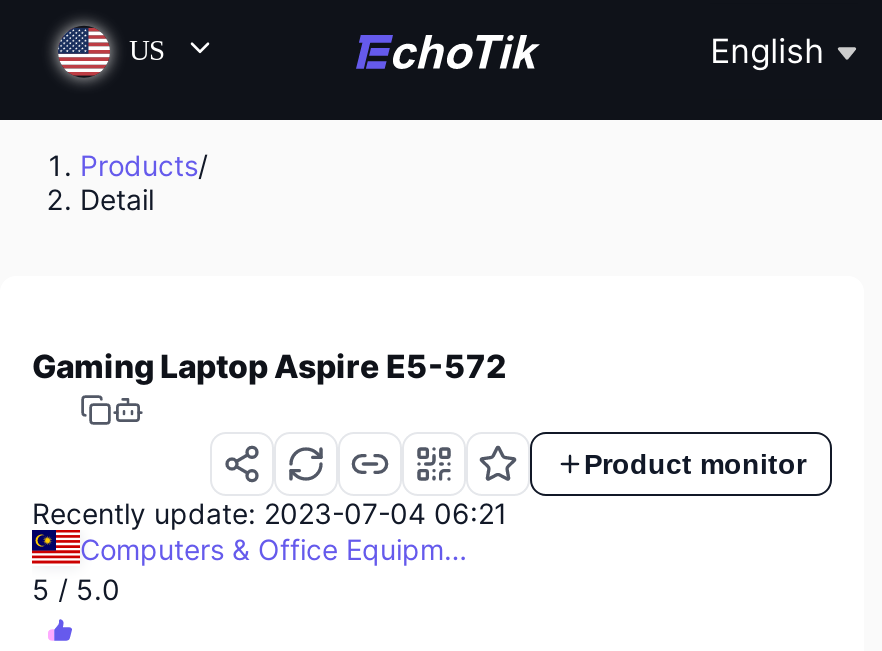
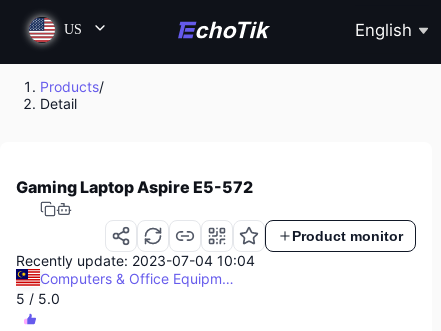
- Recently update: 2023-07-04 06:21
+ Recently update: 2023-07-04 10:04
